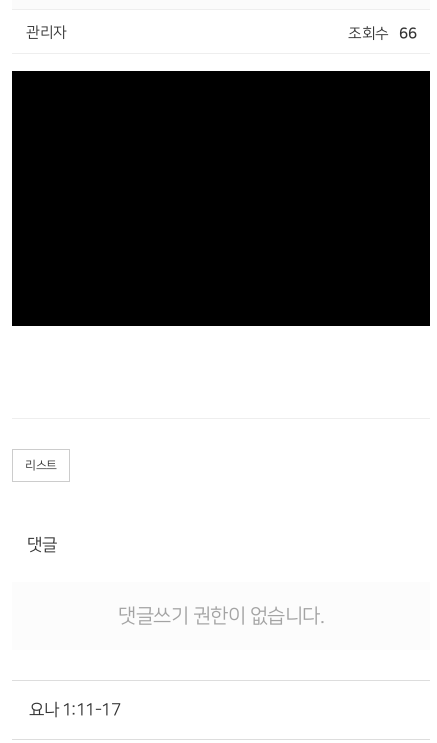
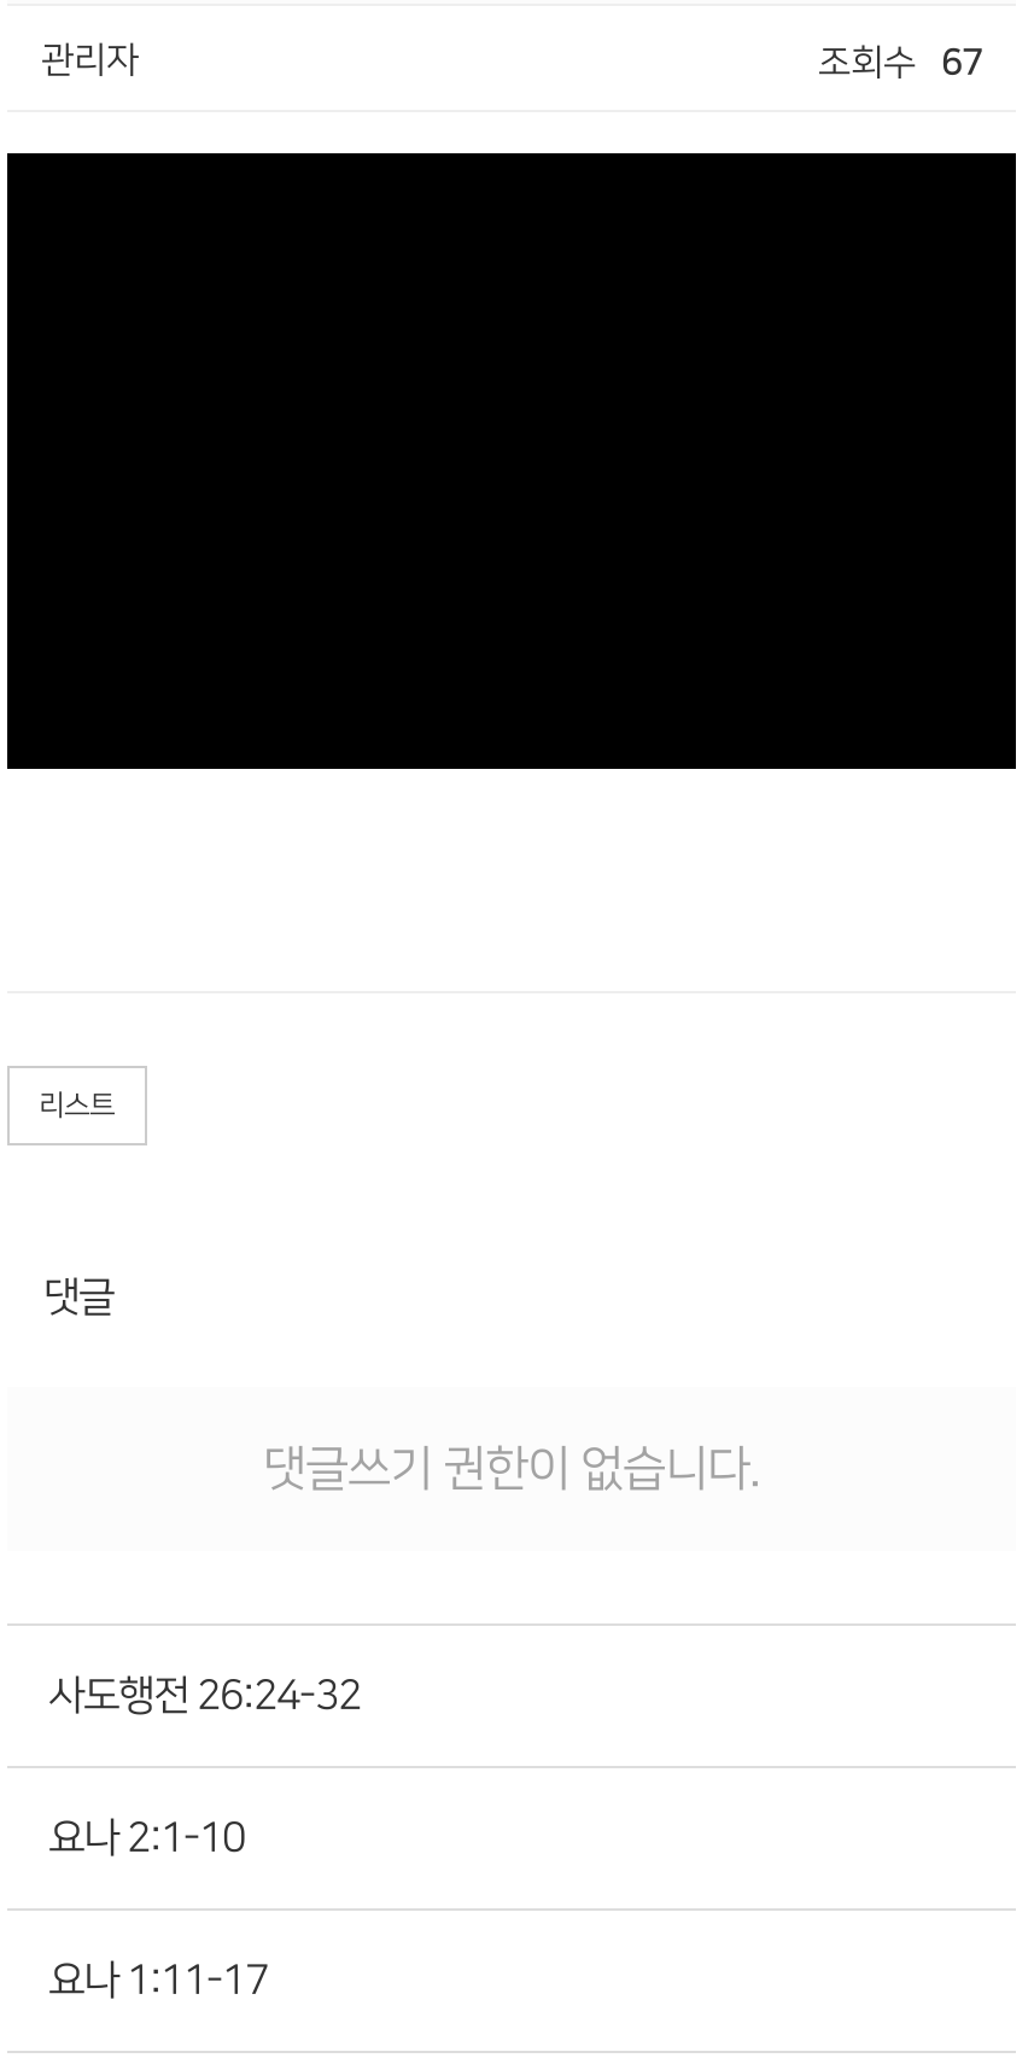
- 조회수 66
+ 조회수 67

+ 사도행전 26:24-32
+ 요나 2:1-10
